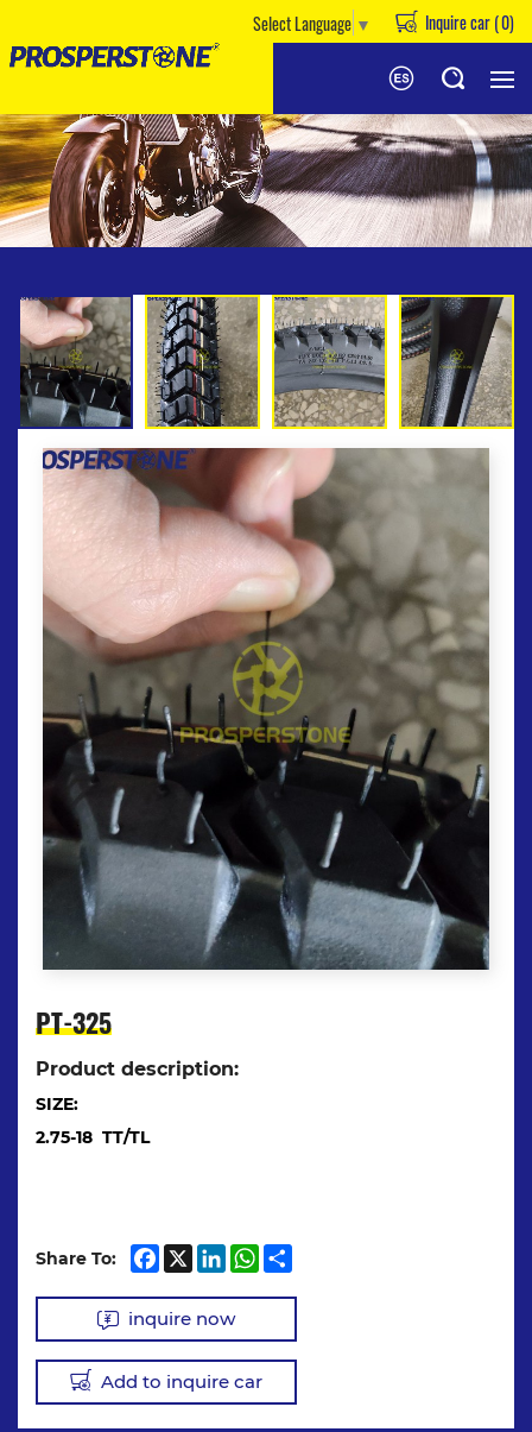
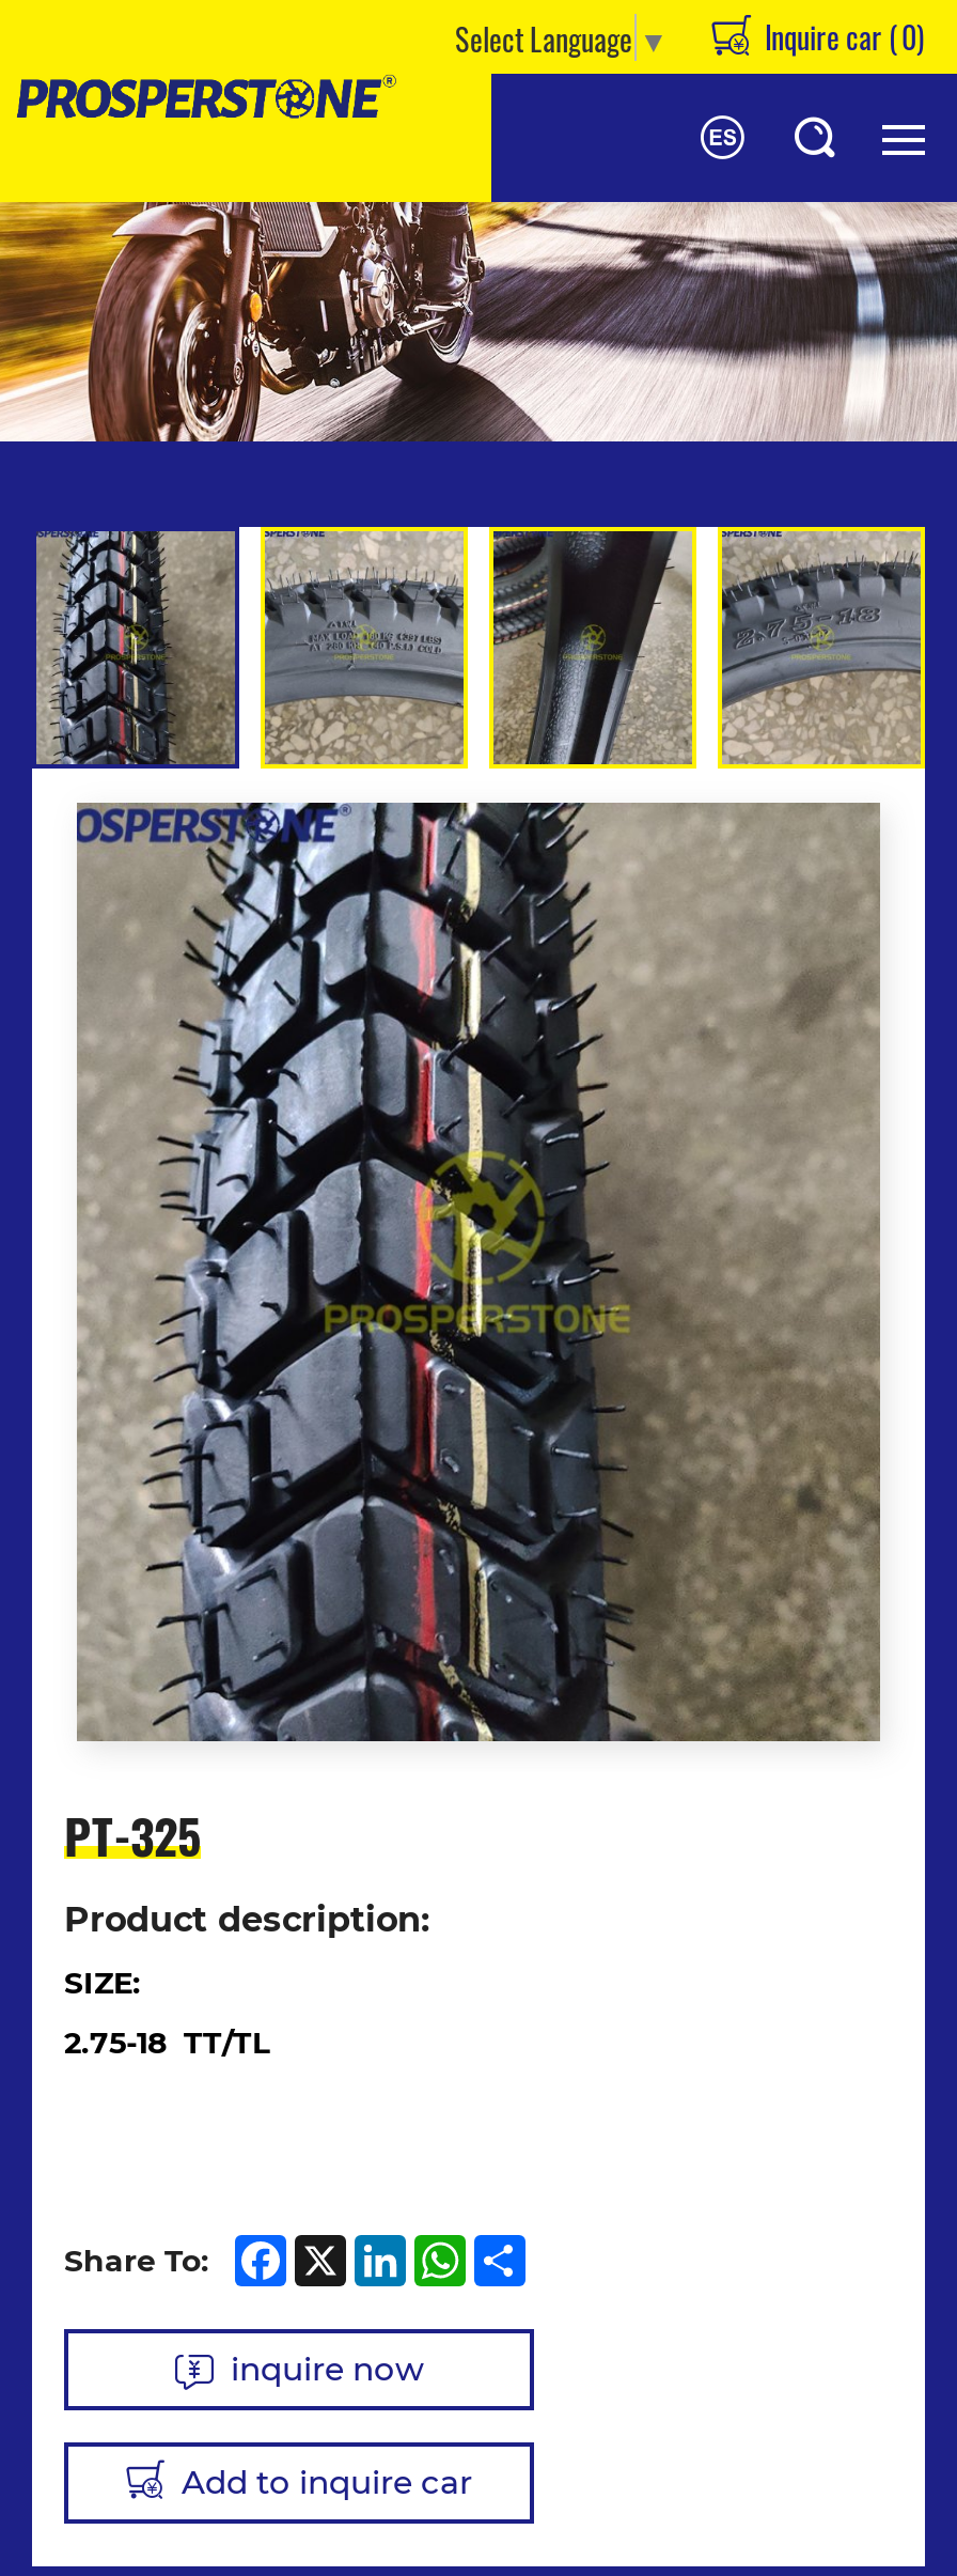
- [image]
+ [image]

- [image]
+ [image]

- [image]
+ [image]

- [image]
+ [image]

- [image]
+ [image]
